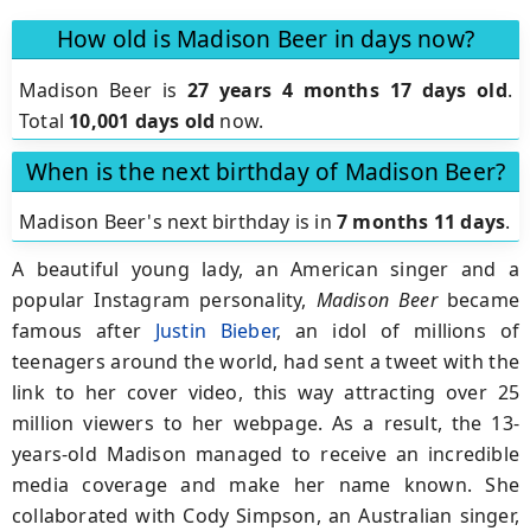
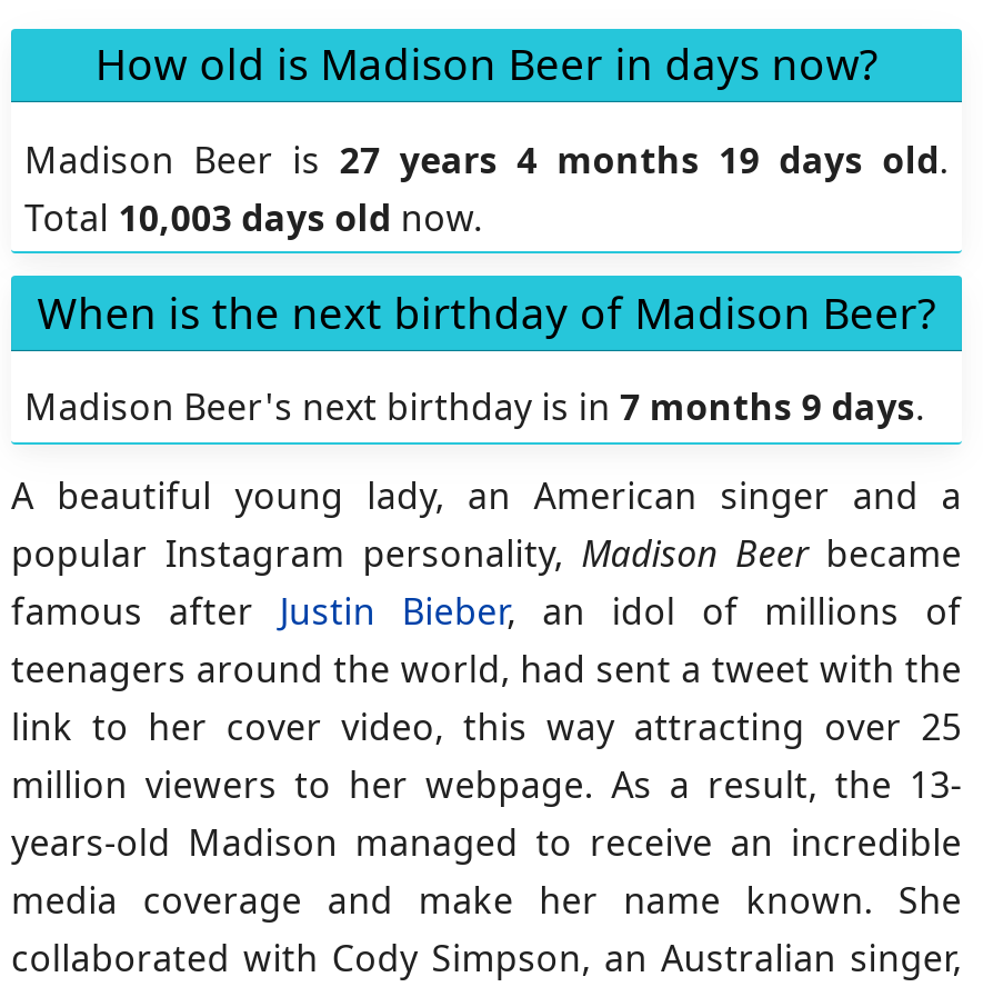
- Madison Beer is 27 years 4 months 17 days old.
+ Madison Beer is 27 years 4 months 19 days old.

- Total 10,001 days old now.
+ Total 10,003 days old now.

- Madison Beer's next birthday is in 7 months 11 days.
+ Madison Beer's next birthday is in 7 months 9 days.
